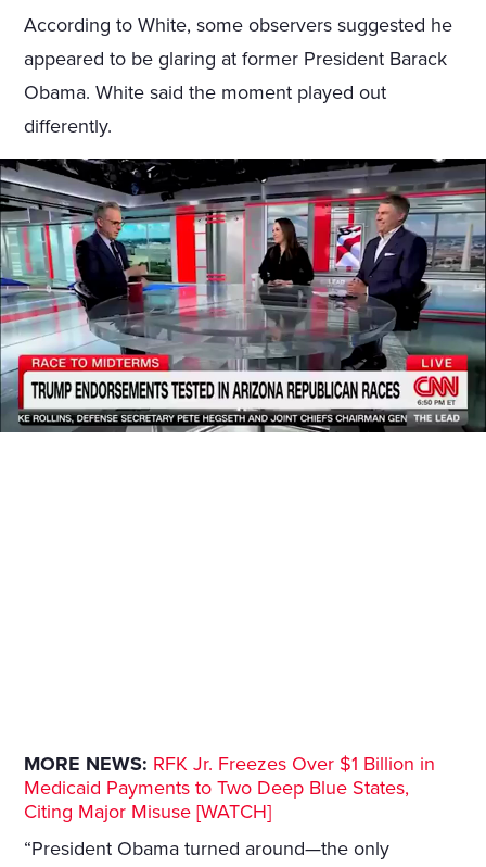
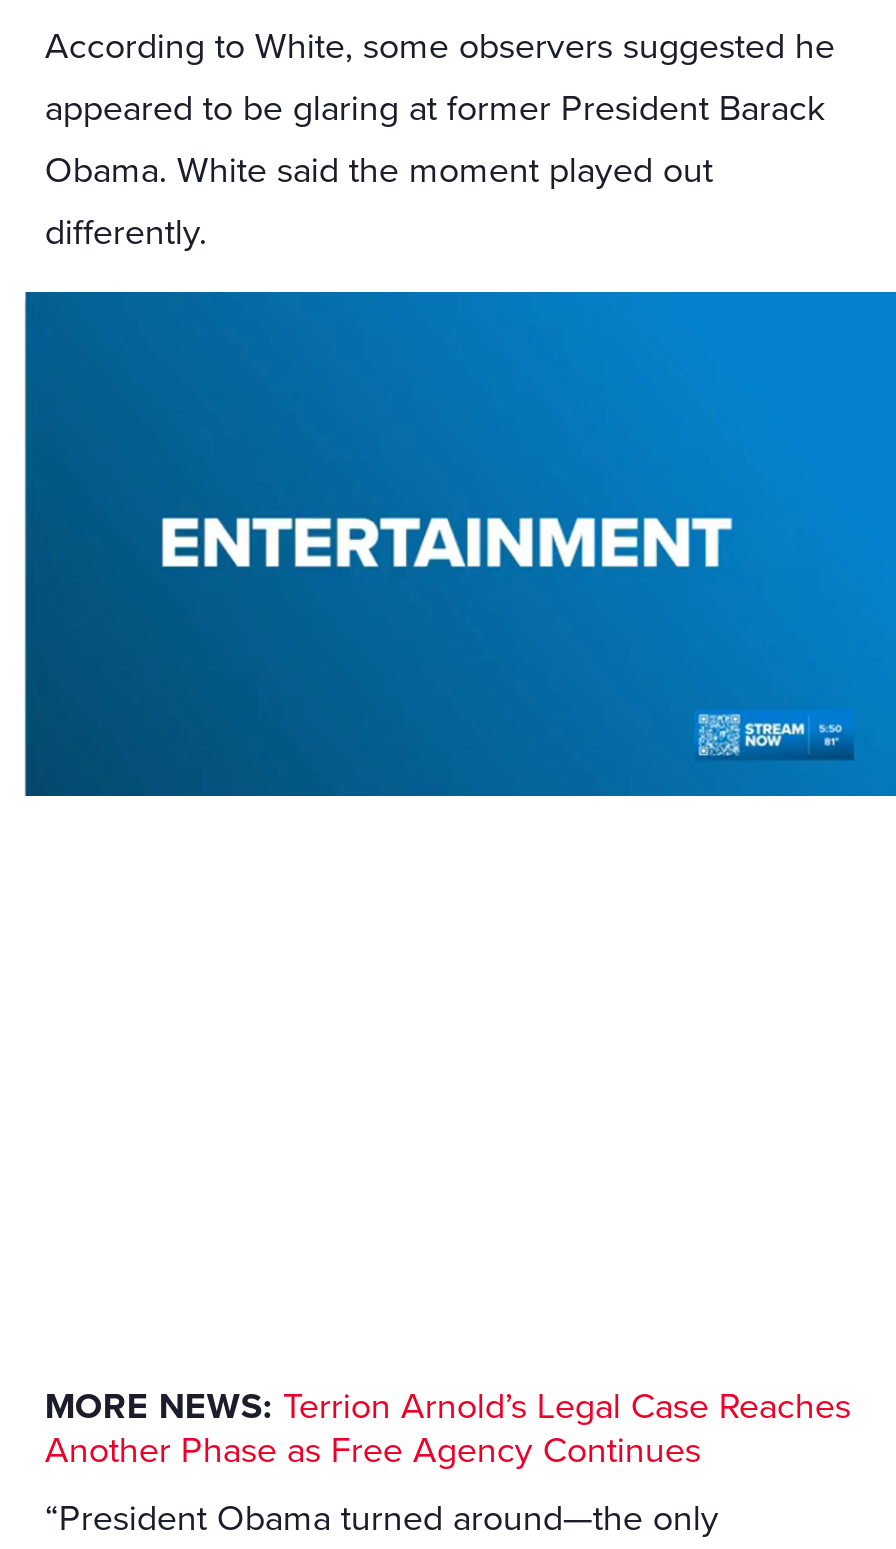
- [image]
+ [image]

- MORE NEWS: RFK Jr. Freezes Over $1 Billion in
- Medicaid Payments to Two Deep Blue States,
- Citing Major Misuse [WATCH]
+ MORE NEWS: Terrion Arnold’s Legal Case Reaches
+ Another Phase as Free Agency Continues
